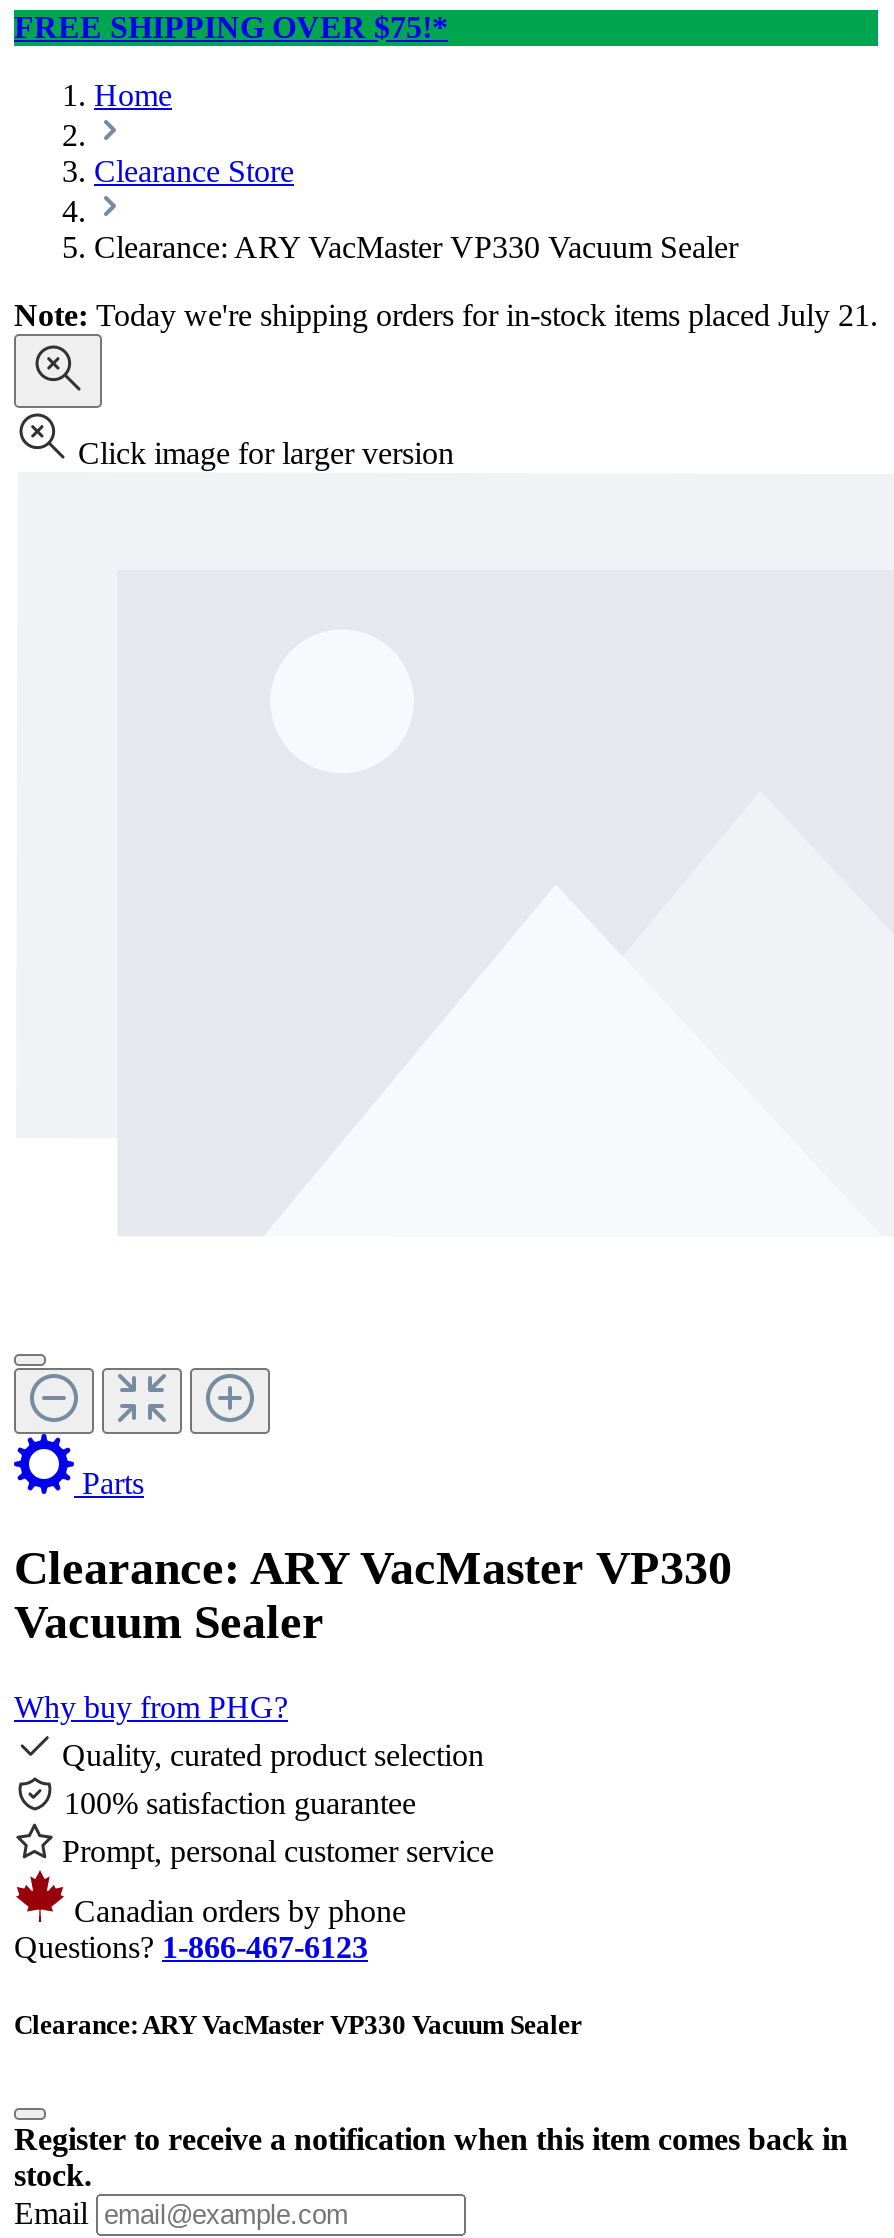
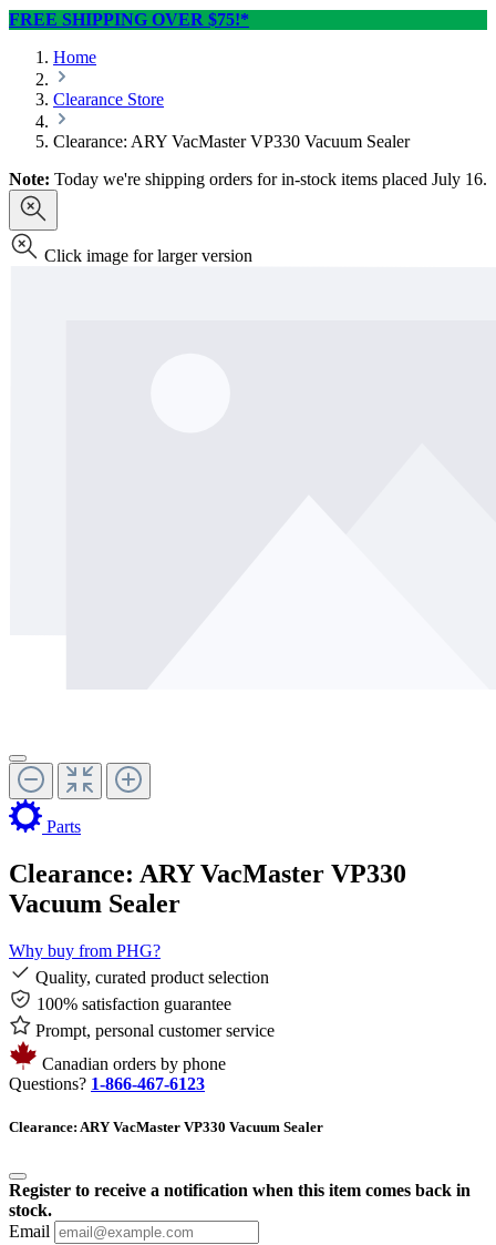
- Note: Today we're shipping orders for in-stock items placed July 21.
+ Note: Today we're shipping orders for in-stock items placed July 16.
